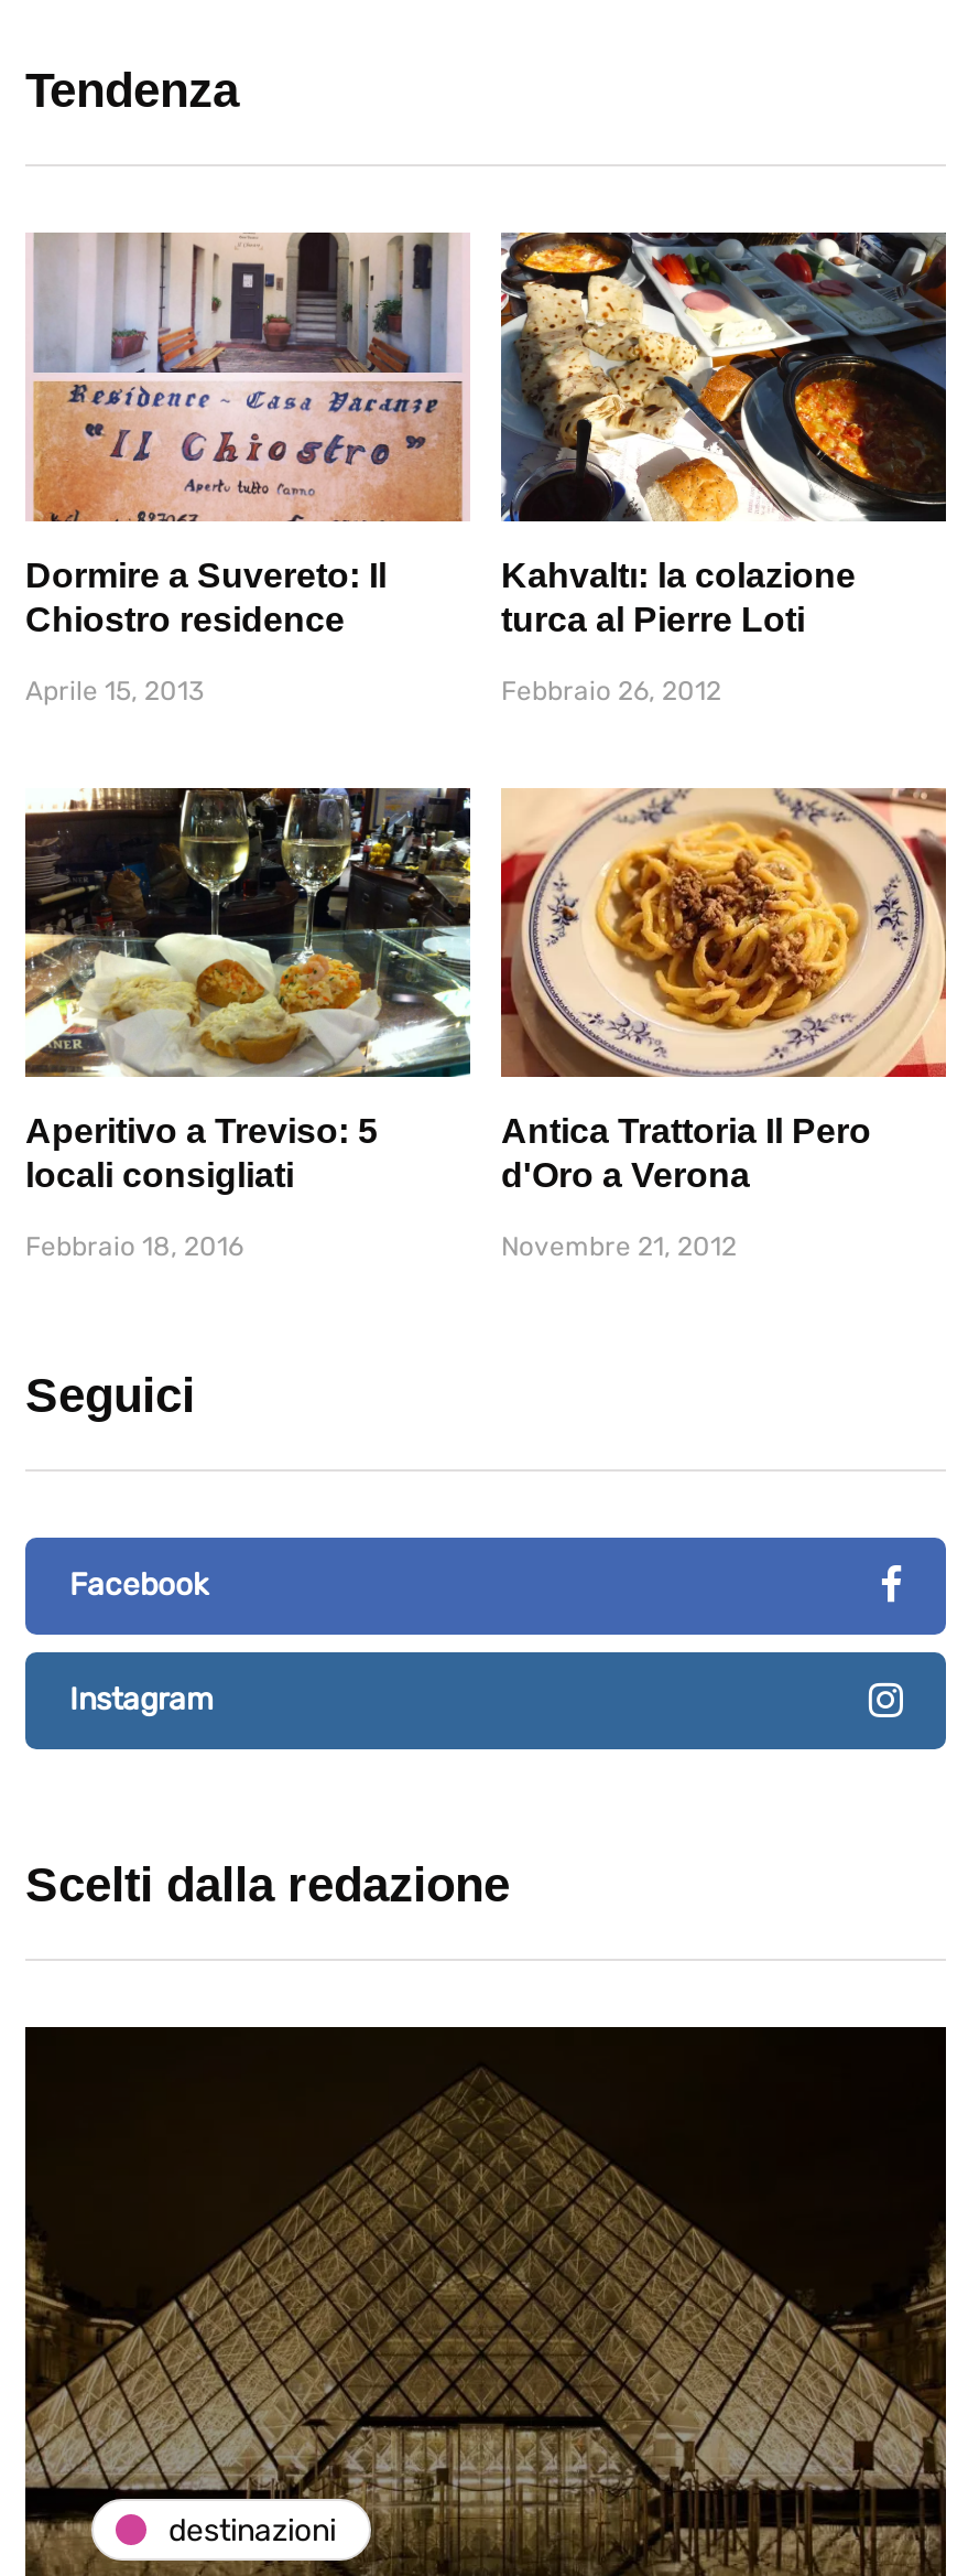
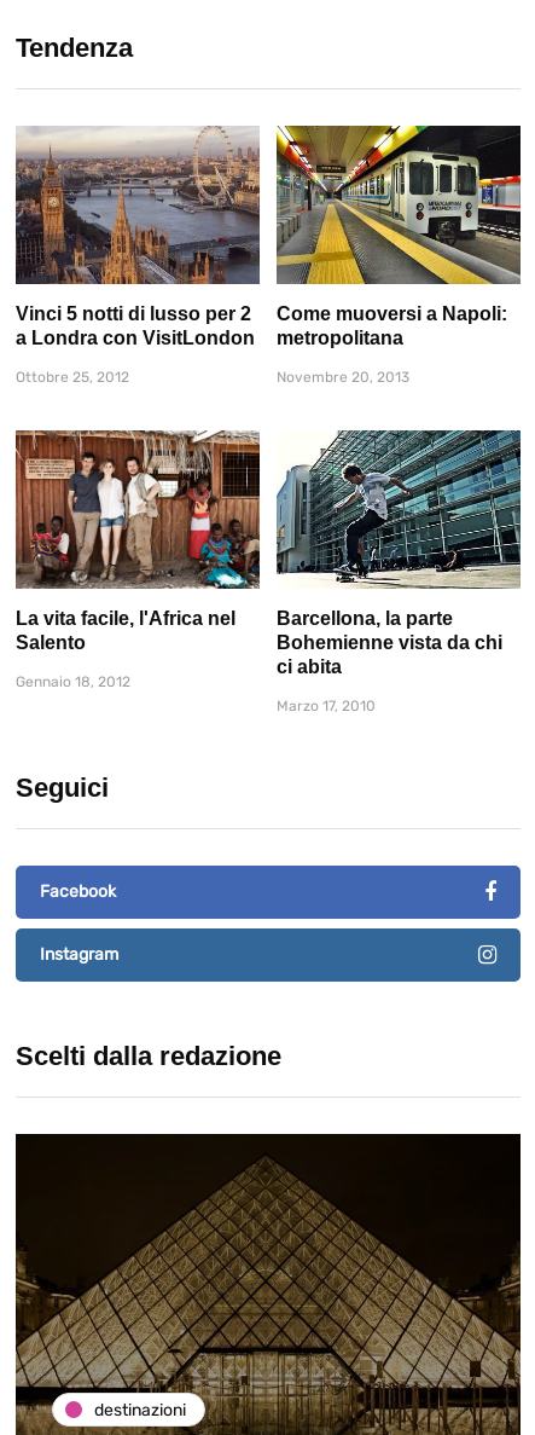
- [image]
- Dormire a Suvereto: Il
- Chiostro residence
+ [image]
+ Vinci 5 notti di lusso per 2
+ a Londra con VisitLondon

- [image]
- Kahvaltı: la colazione
- turca al Pierre Loti
+ [image]
+ Come muoversi a Napoli:
+ metropolitana

- Aprile 15, 2013
+ Ottobre 25, 2012

- Febbraio 26, 2012
+ Novembre 20, 2013

- [image]
- Aperitivo a Treviso: 5
- locali consigliati
+ [image]
+ La vita facile, l'Africa nel
+ Salento

- [image]
- Antica Trattoria Il Pero
- d'Oro a Verona
+ [image]
+ Barcellona, la parte
+ Bohemienne vista da chi
+ ci abita

- Febbraio 18, 2016
+ Gennaio 18, 2012

- Novembre 21, 2012
+ Marzo 17, 2010
